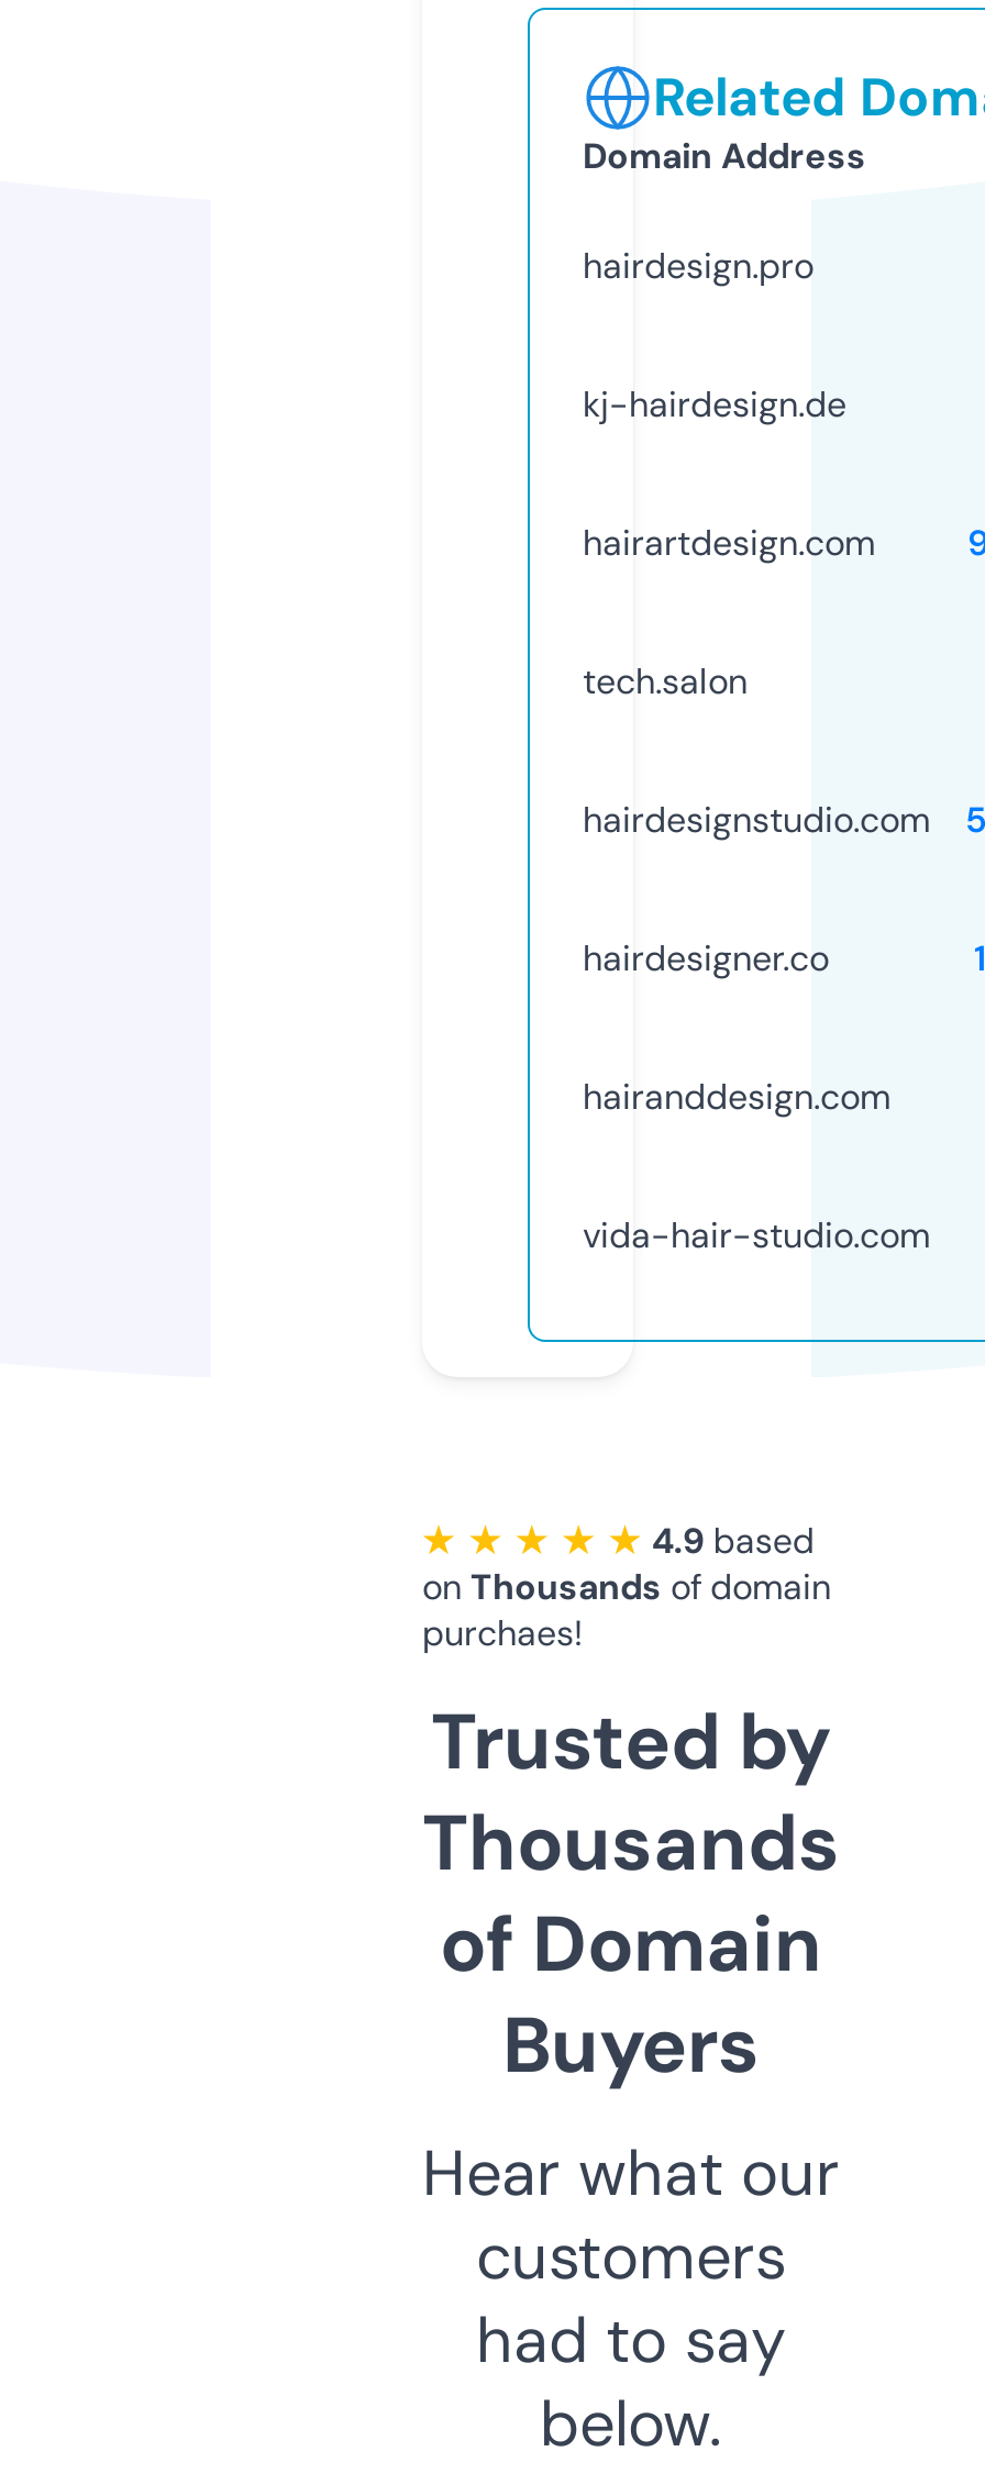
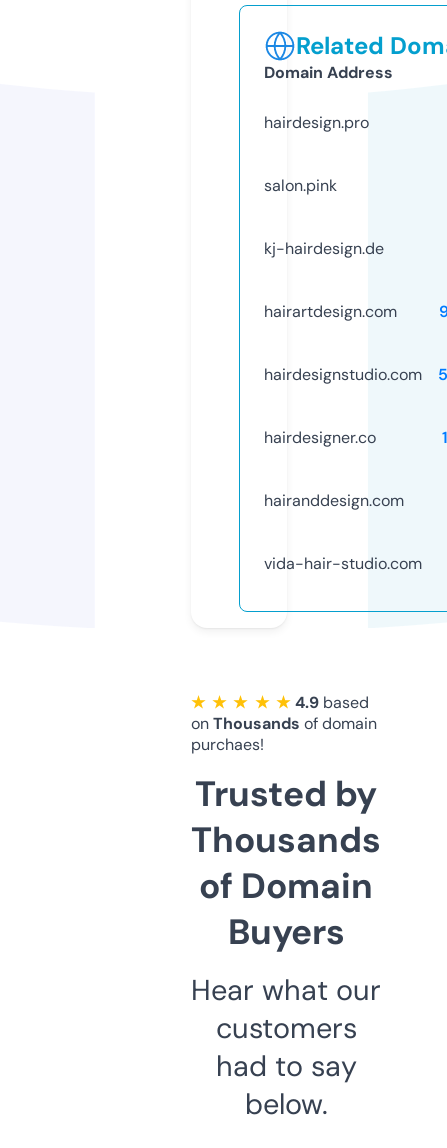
+ salon.pink

moved down: kj-hairdesign.de | hairartdesign.com

- tech.salon
